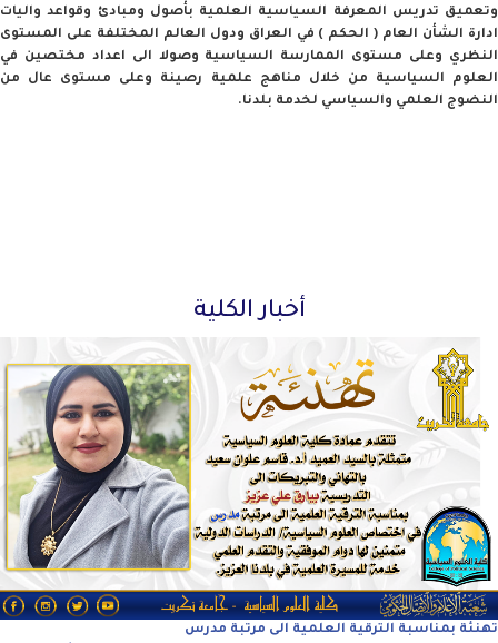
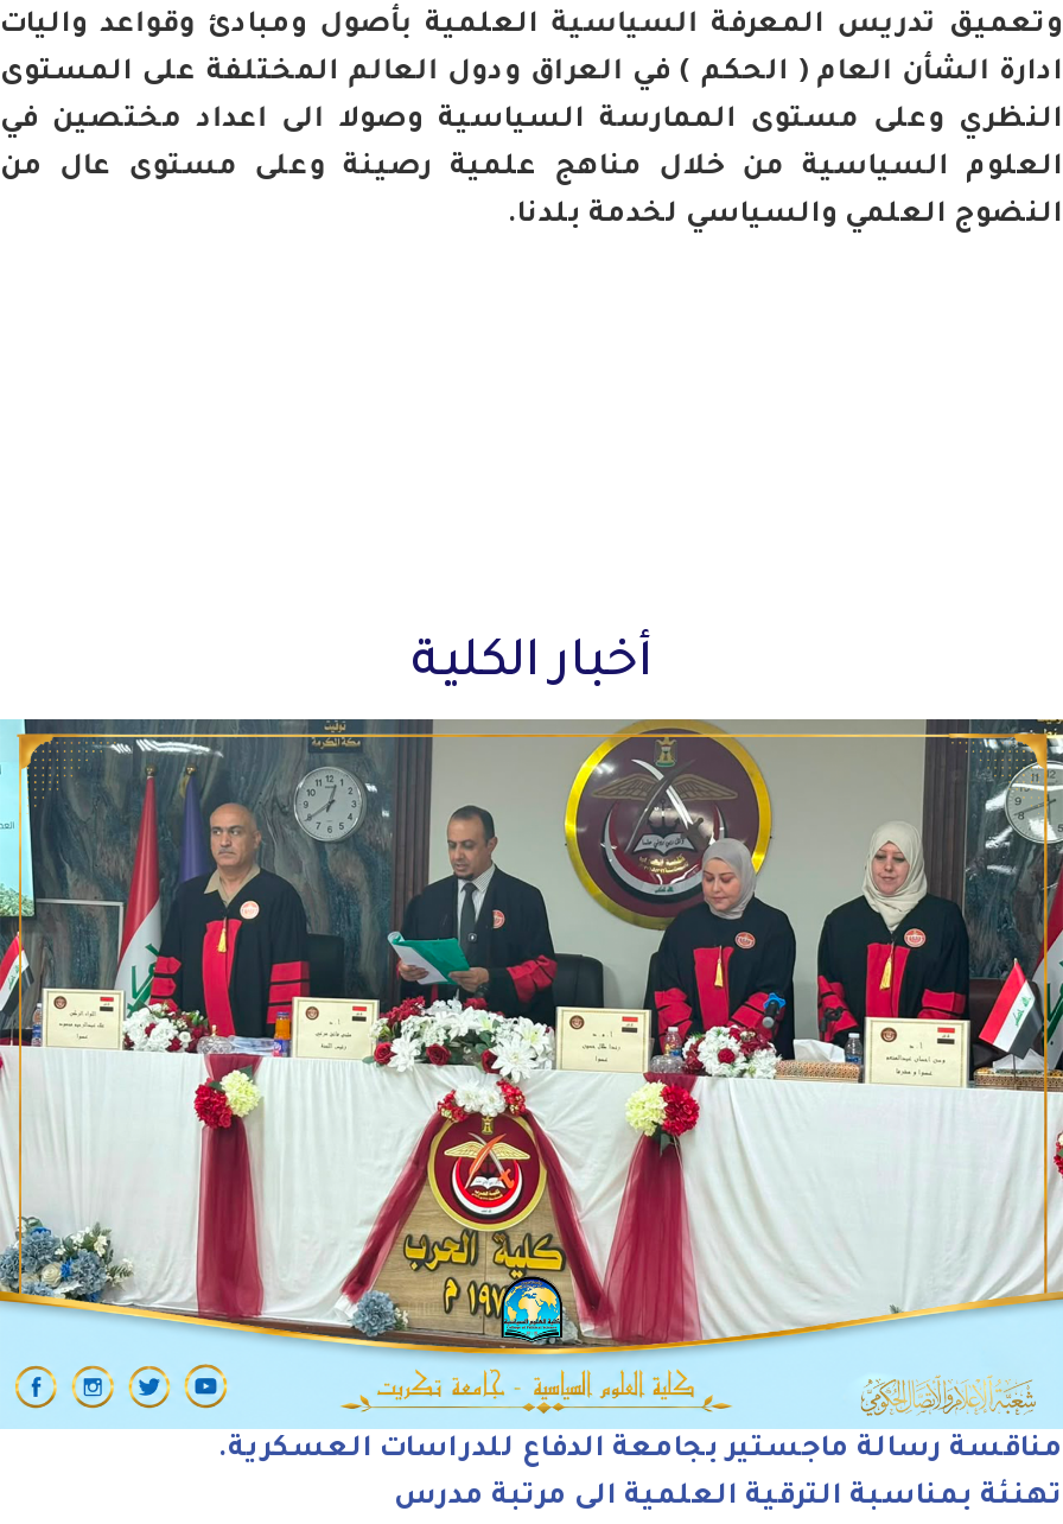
+ مناقسة رسالة ماجستير بجامعة الدفاع للدراسات العسكرية.

- [image]
+ [image]
